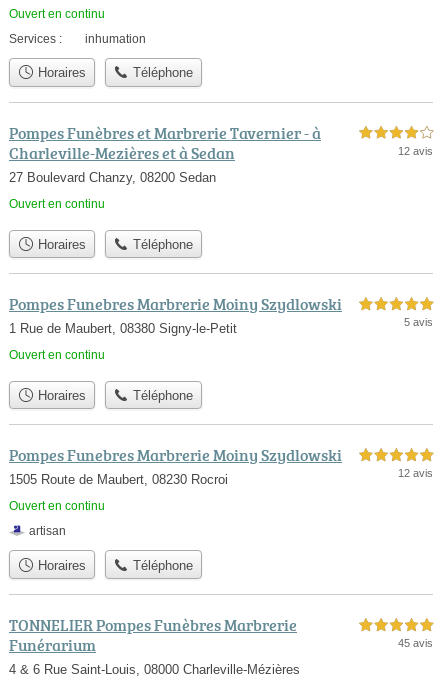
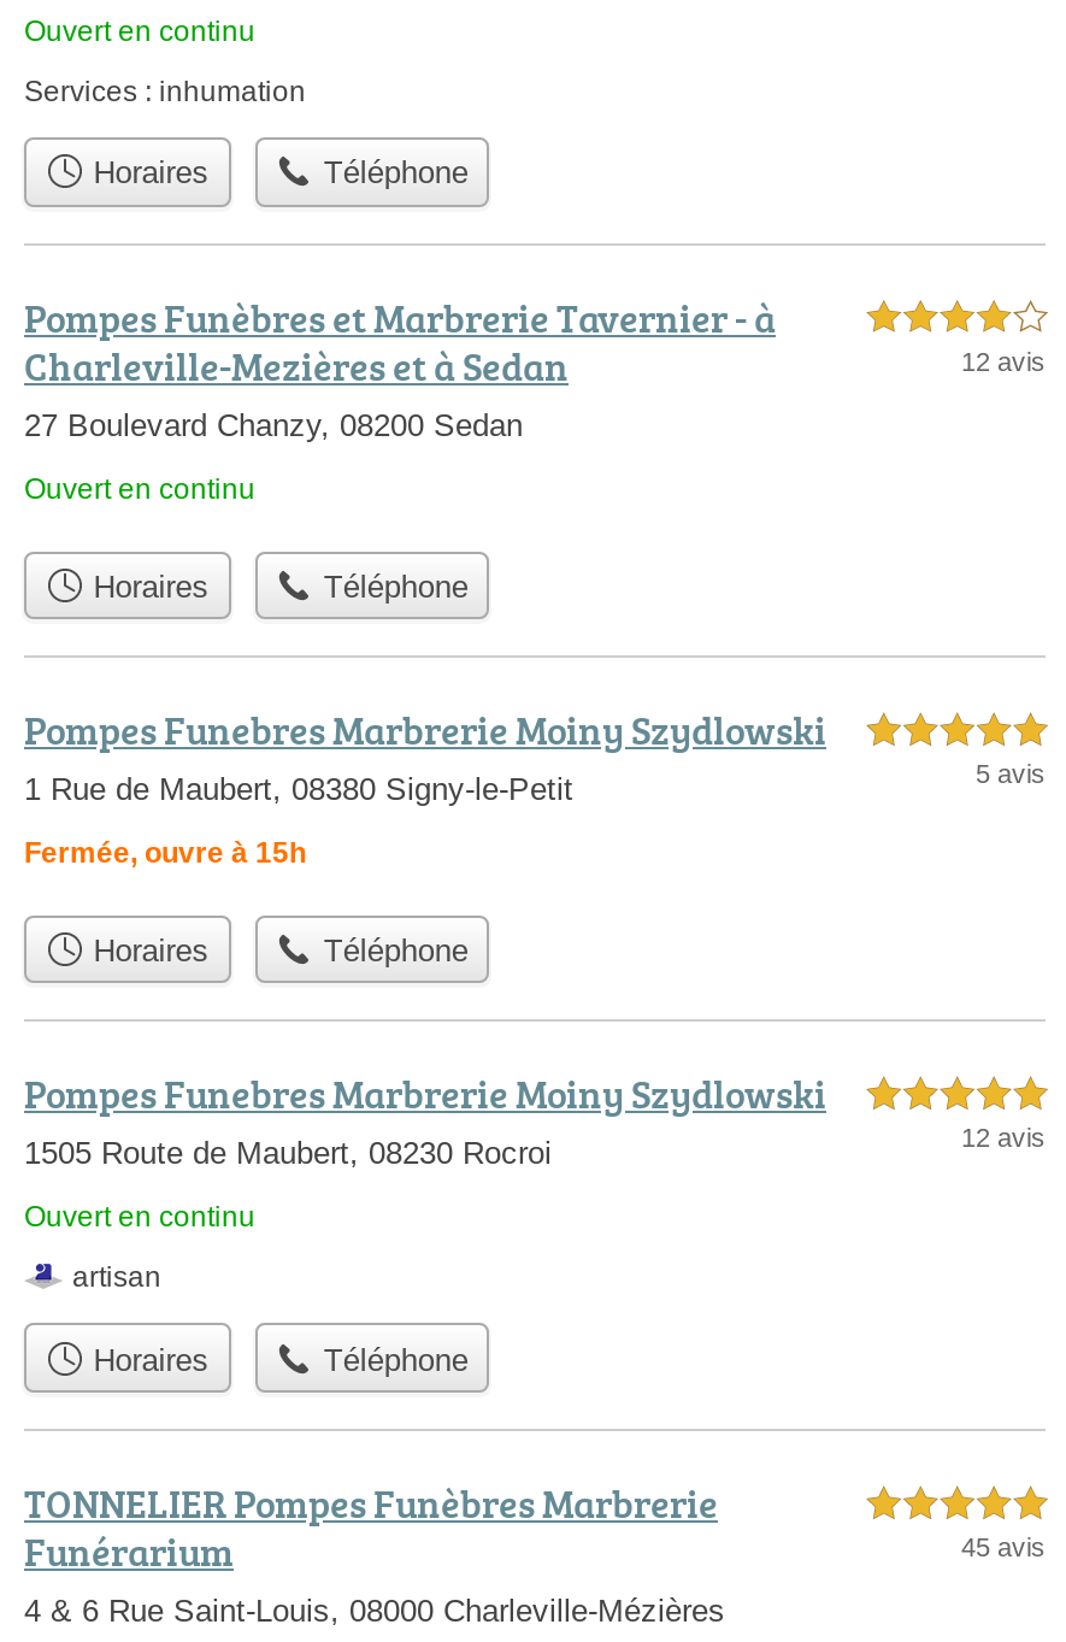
- Ouvert en continu
+ Fermée, ouvre à 15h
